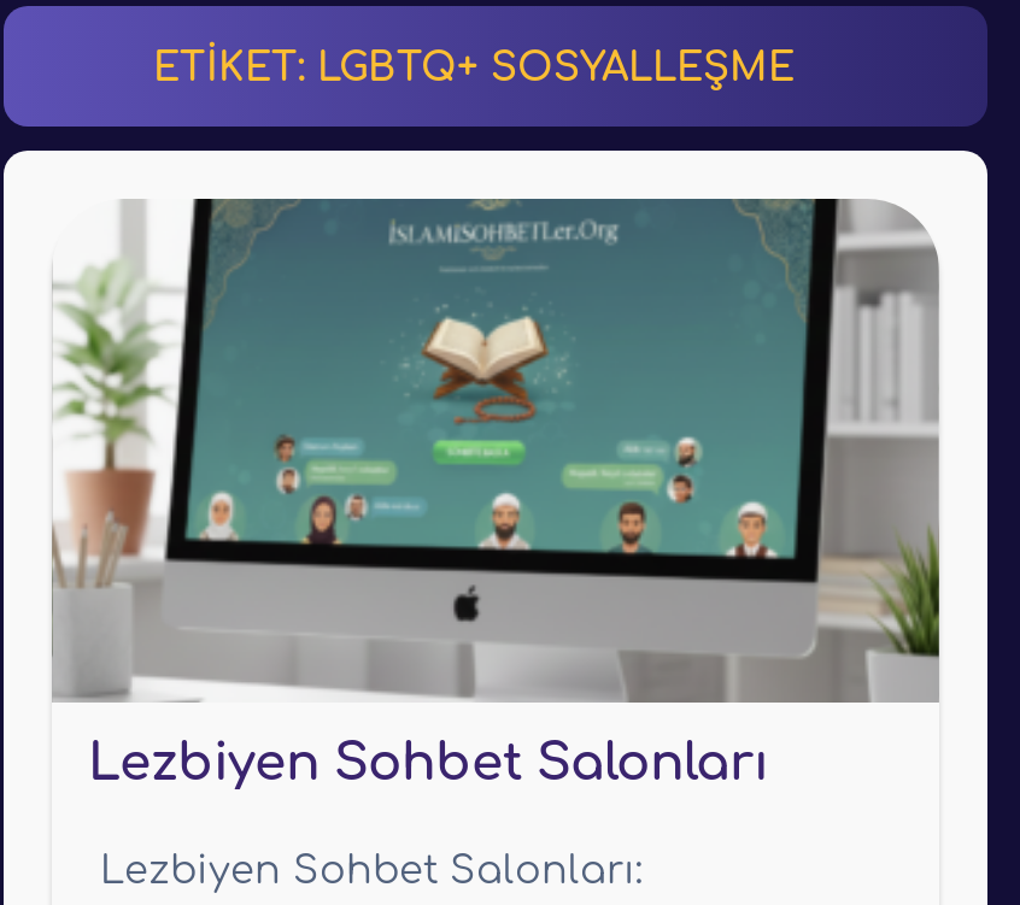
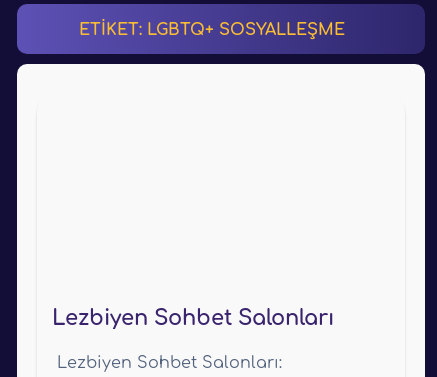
- [image]
